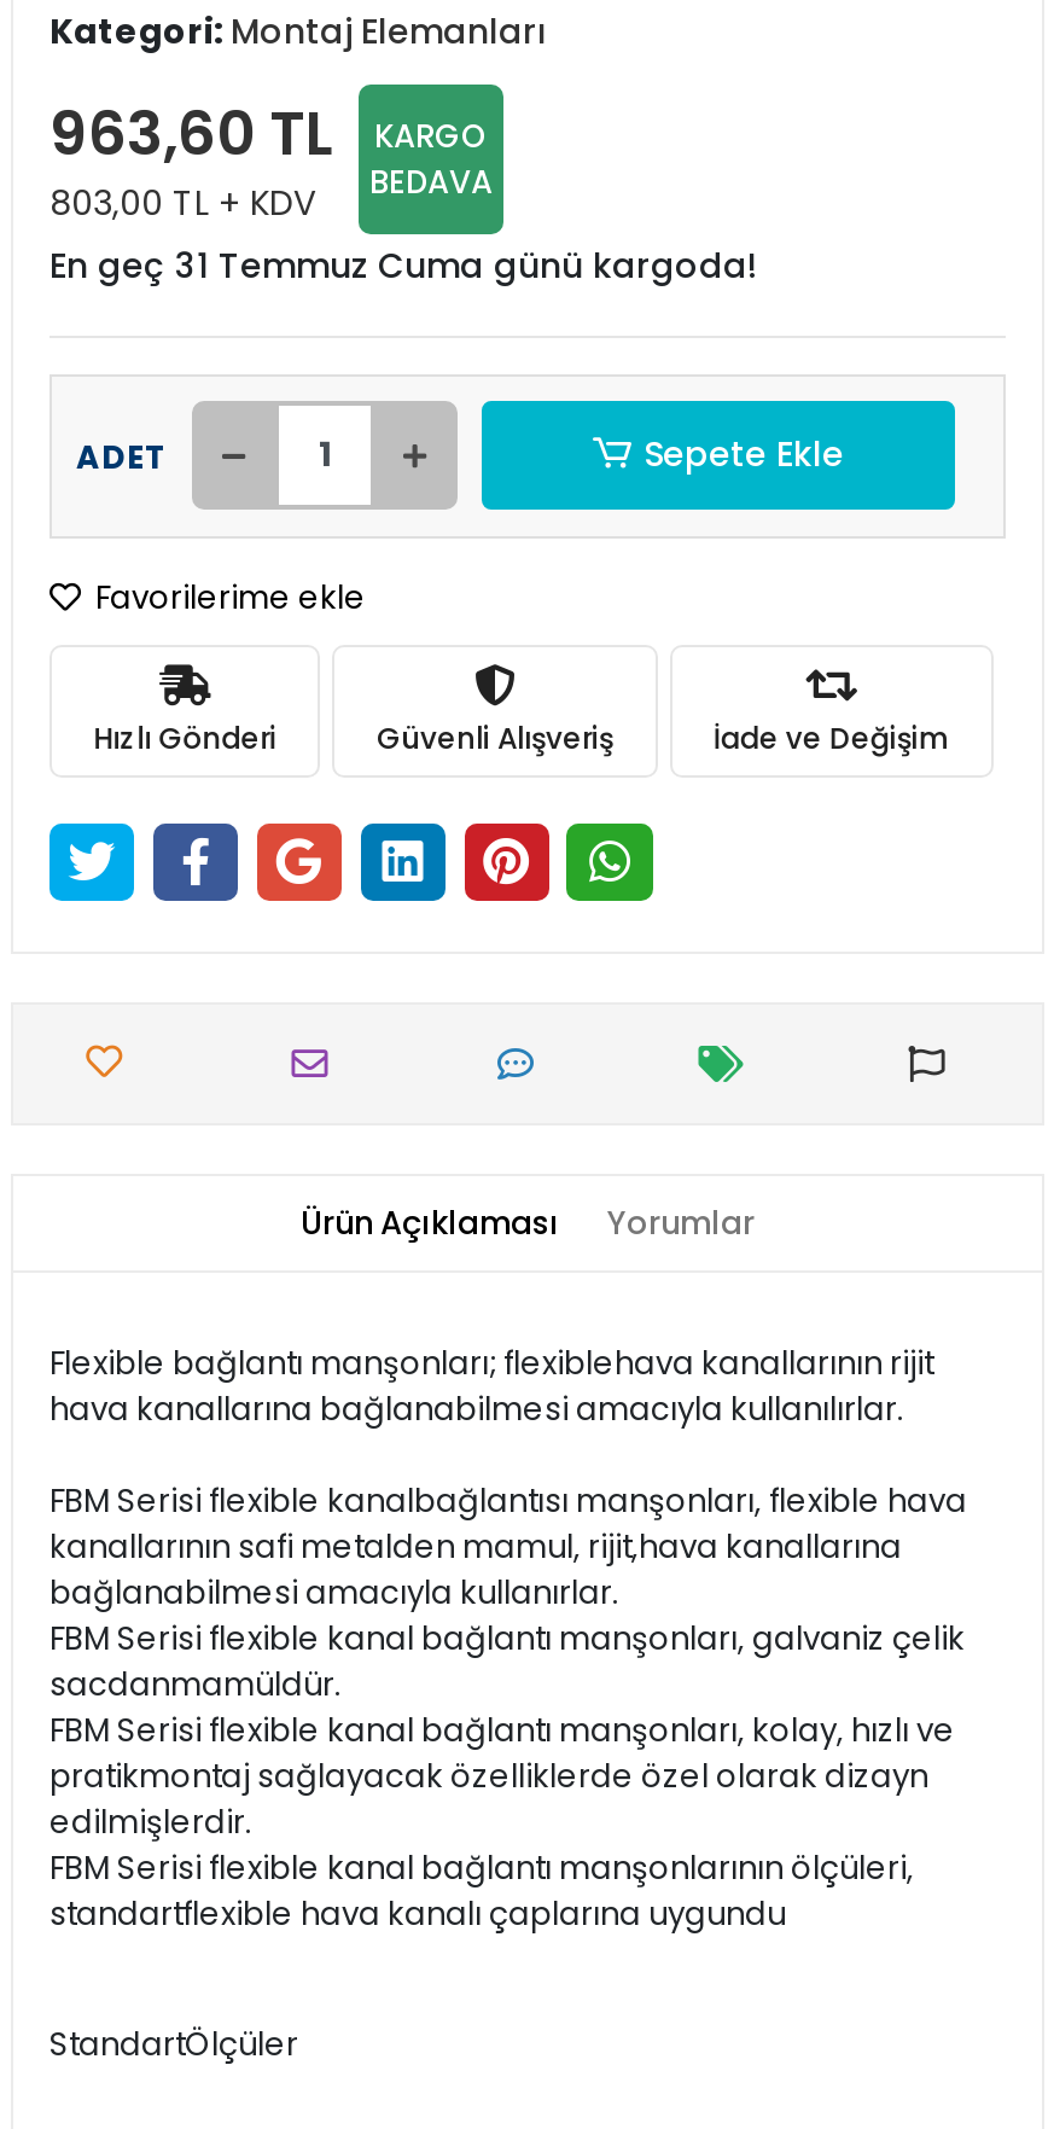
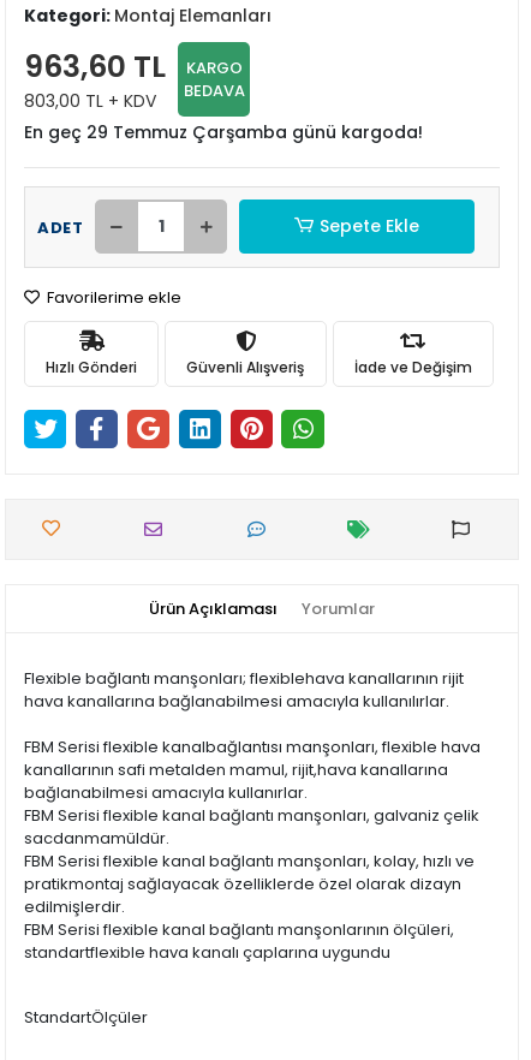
- En geç 31 Temmuz Cuma günü kargoda!
+ En geç 29 Temmuz Çarşamba günü kargoda!
